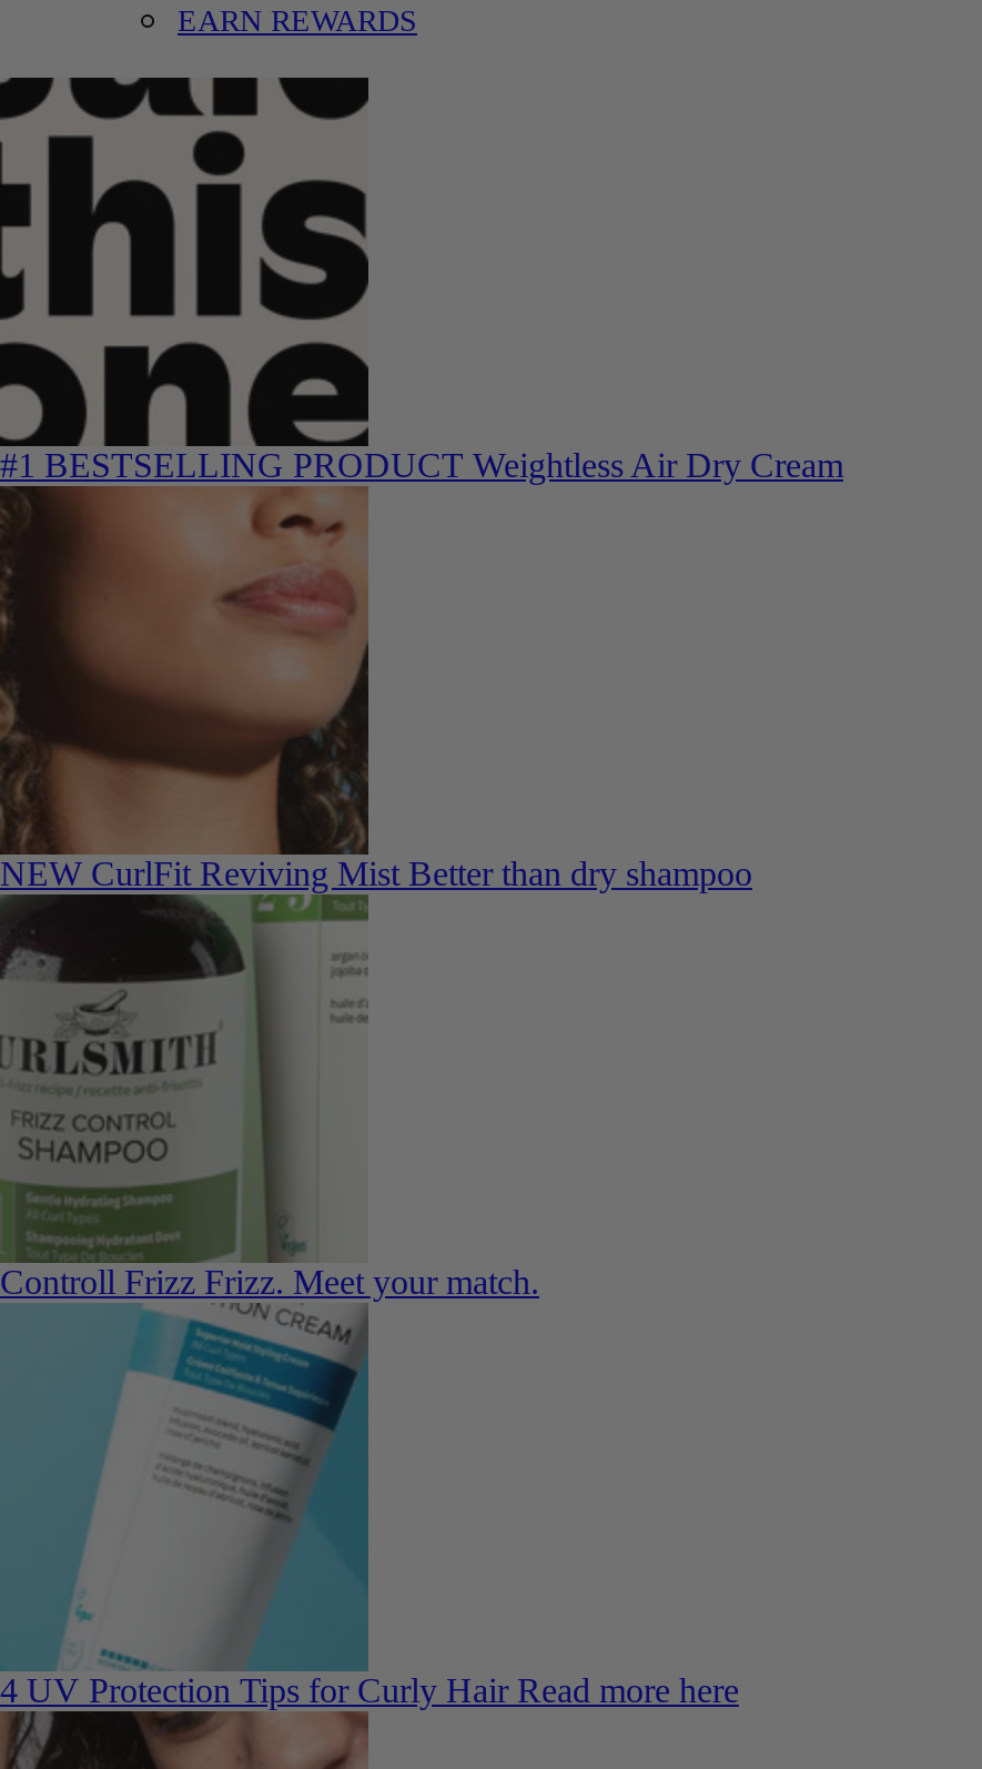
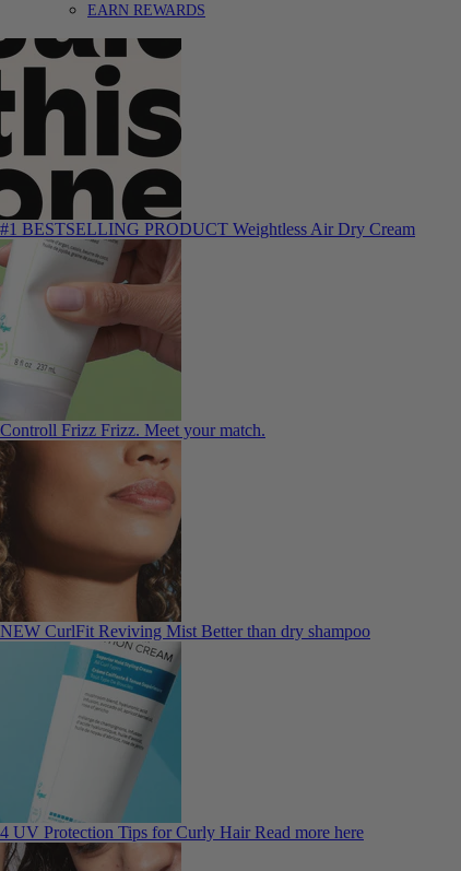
moved down: [image] | NEW CurlFit Reviving Mist Better than dry shampoo

- [image]
+ [image]

moved up: Controll Frizz Frizz. Meet your match.
